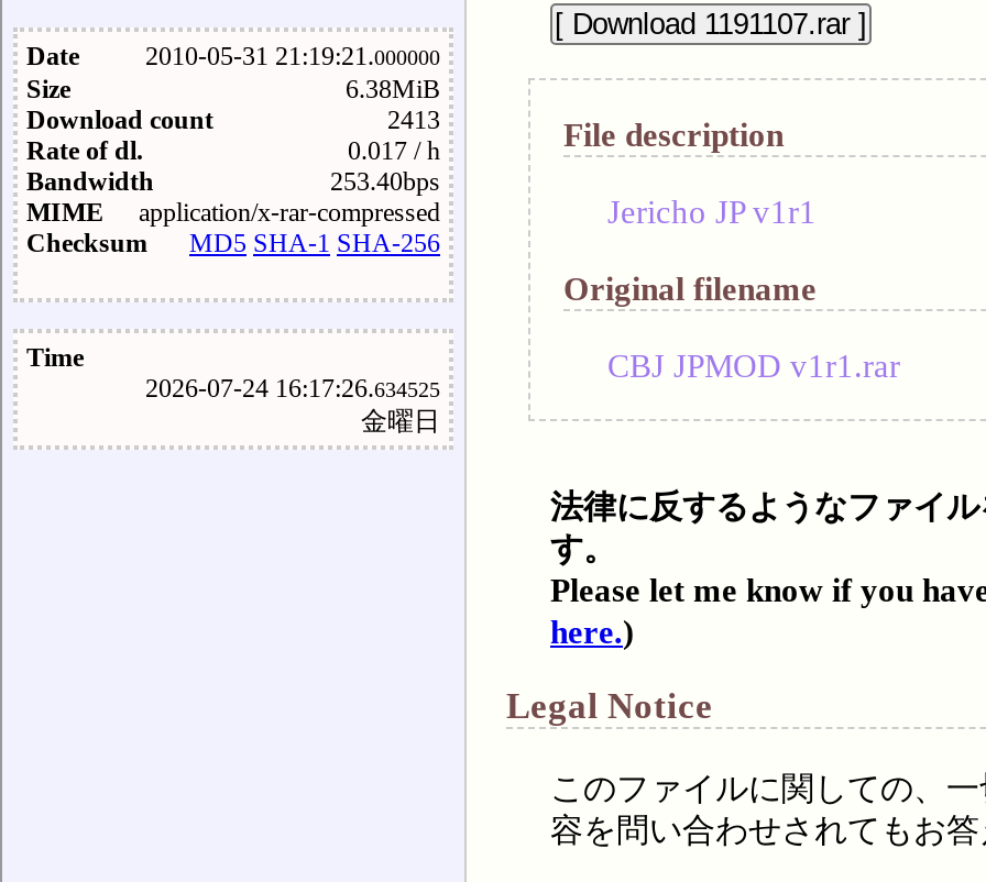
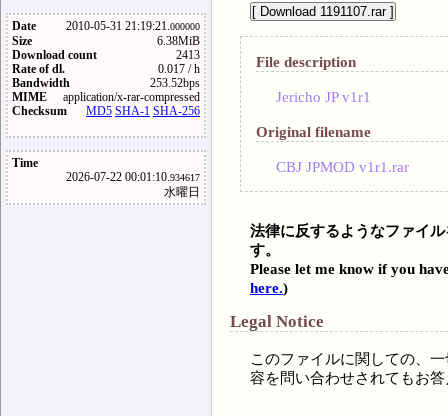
- 253.40bps
+ 253.52bps

- 2026-07-24 16:17:26.634525
+ 2026-07-22 00:01:10.934617

- 金曜日
+ 水曜日
